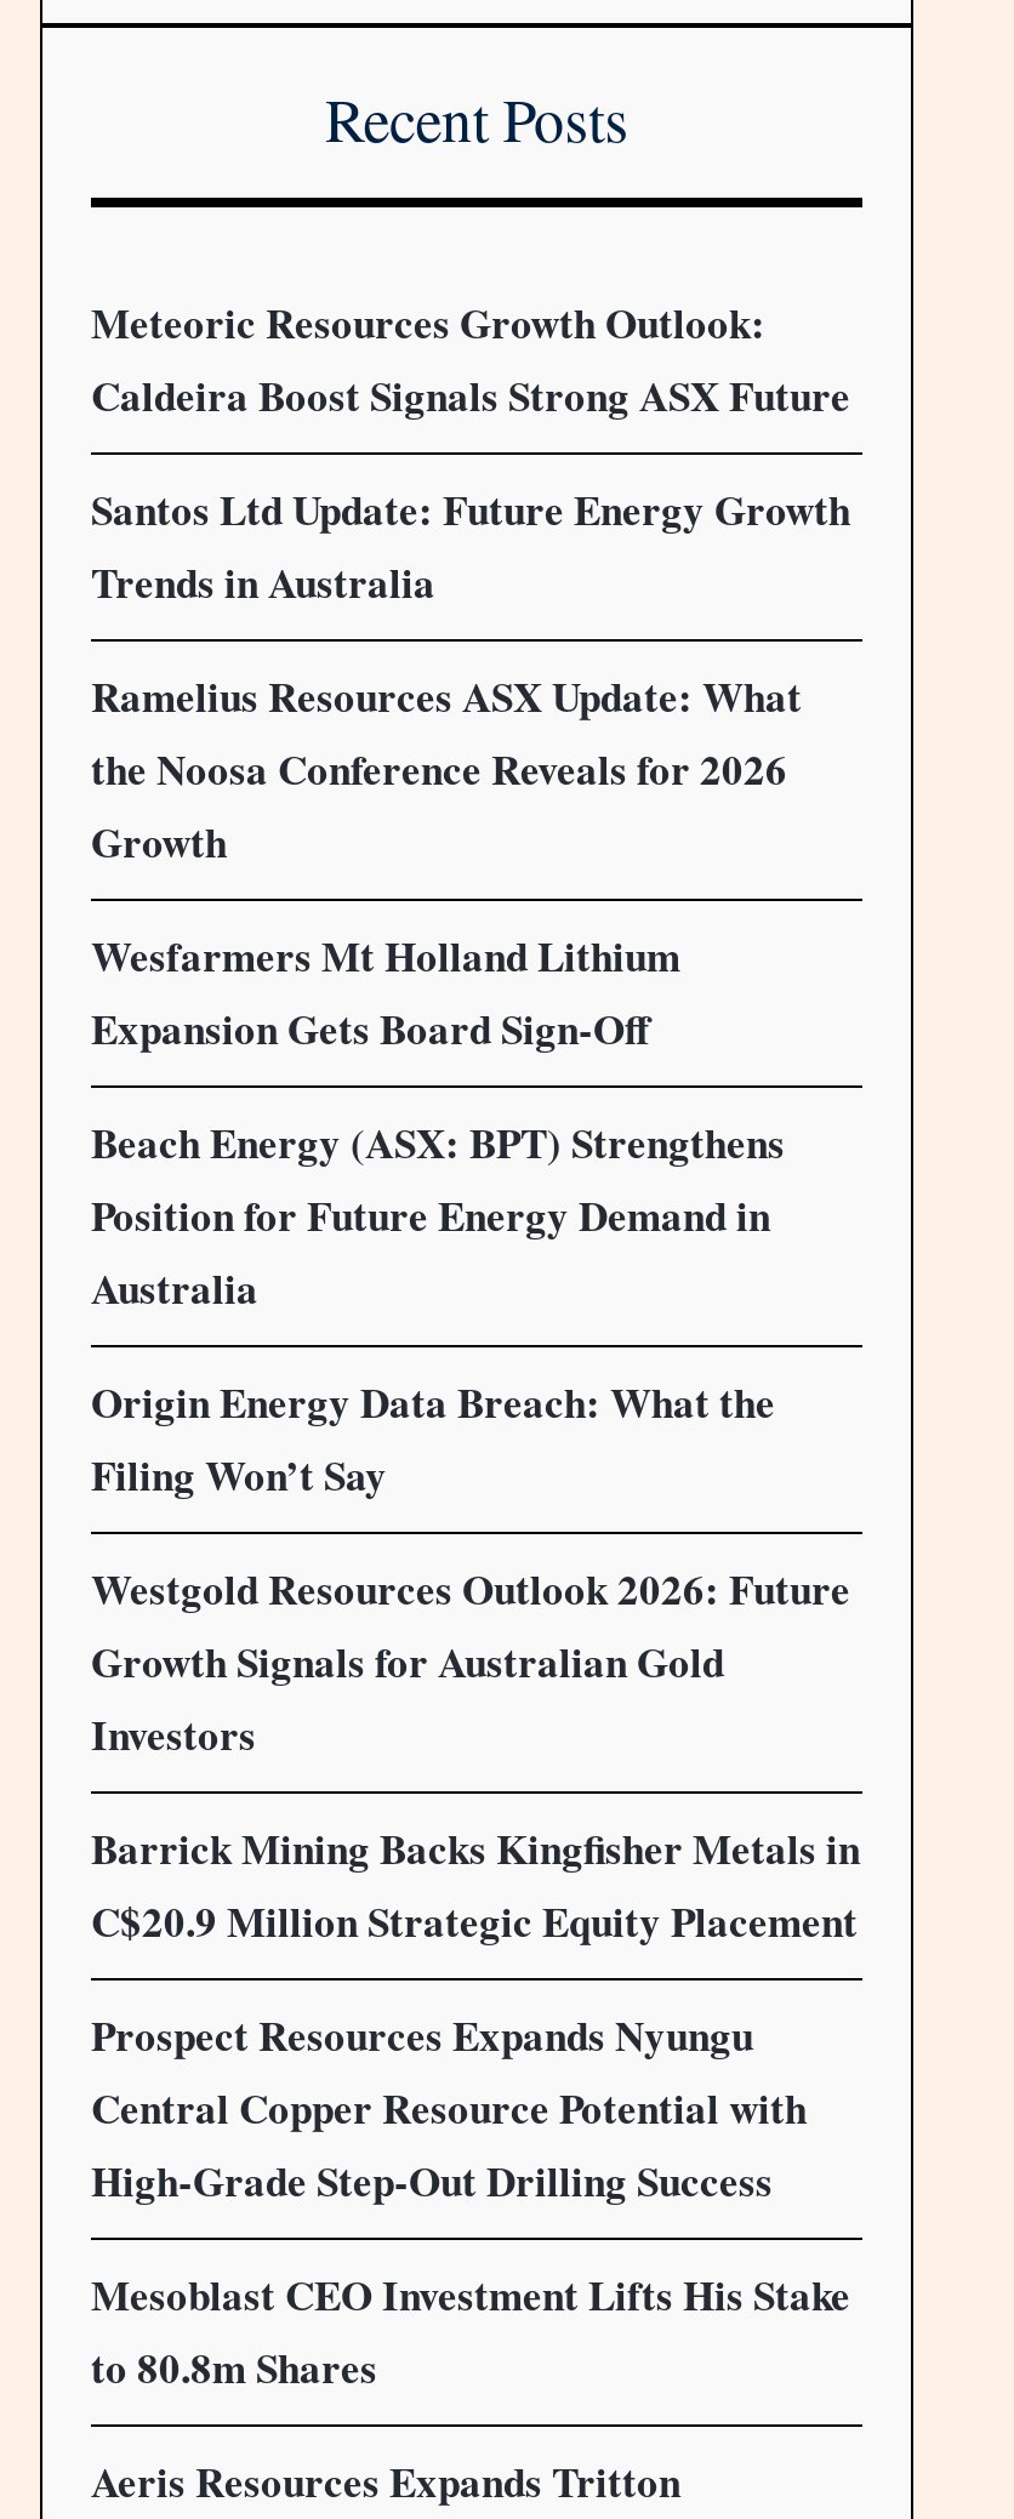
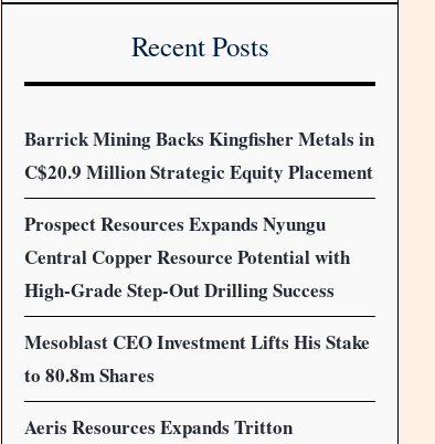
- Meteoric Resources Growth Outlook:
- Caldeira Boost Signals Strong ASX Future
- Santos Ltd Update: Future Energy Growth
- Trends in Australia
- Ramelius Resources ASX Update: What
- the Noosa Conference Reveals for 2026
- Growth
- Wesfarmers Mt Holland Lithium
- Expansion Gets Board Sign-Off
- Beach Energy (ASX: BPT) Strengthens
- Position for Future Energy Demand in
- Australia
- Origin Energy Data Breach: What the
- Filing Won’t Say
- Westgold Resources Outlook 2026: Future
- Growth Signals for Australian Gold
- Investors
